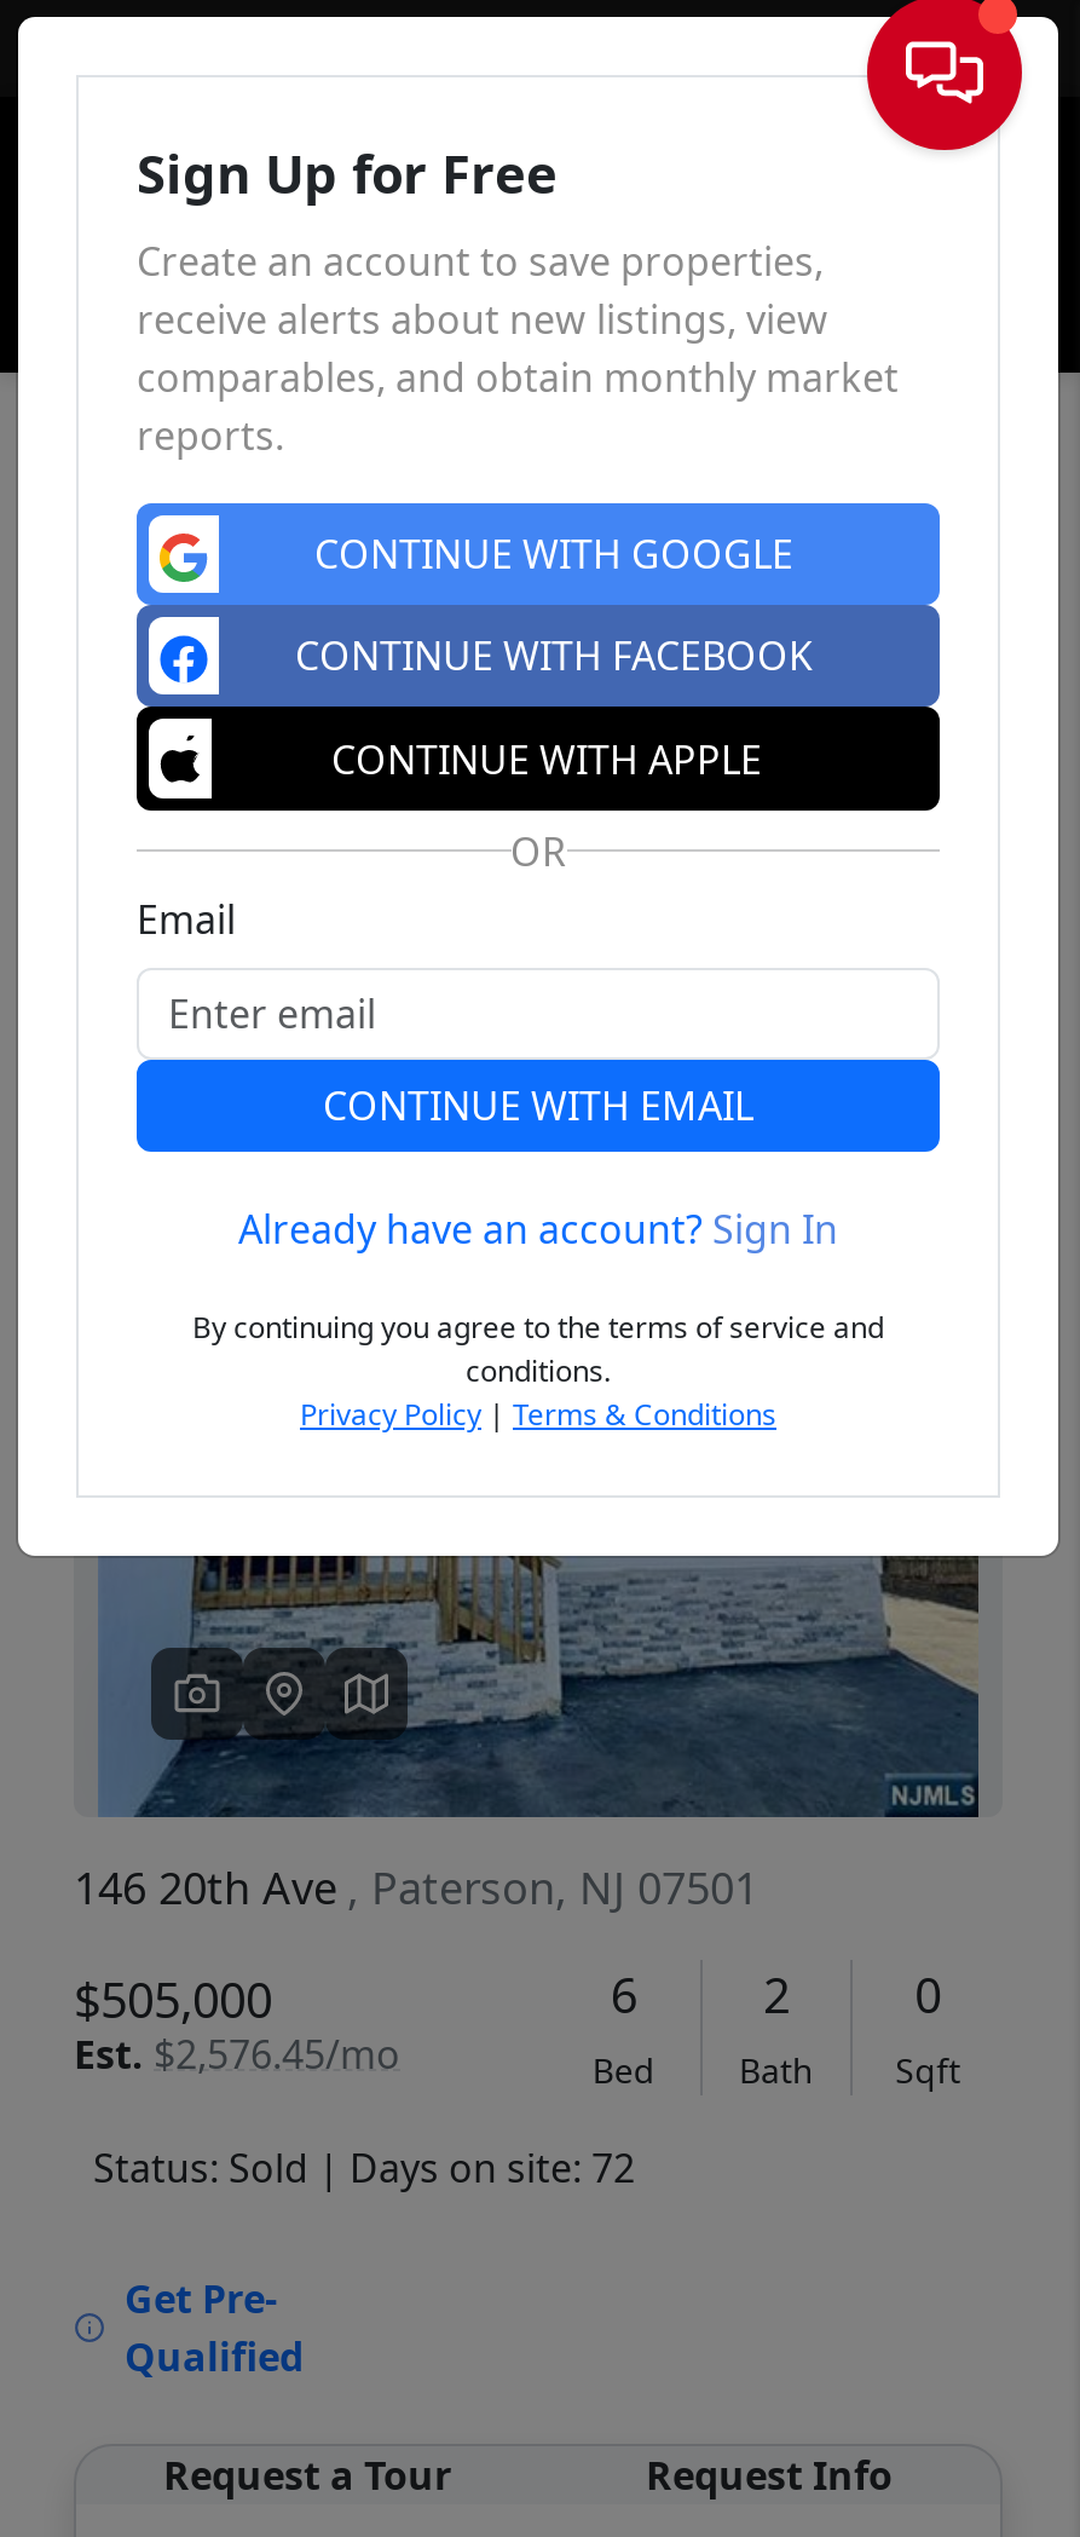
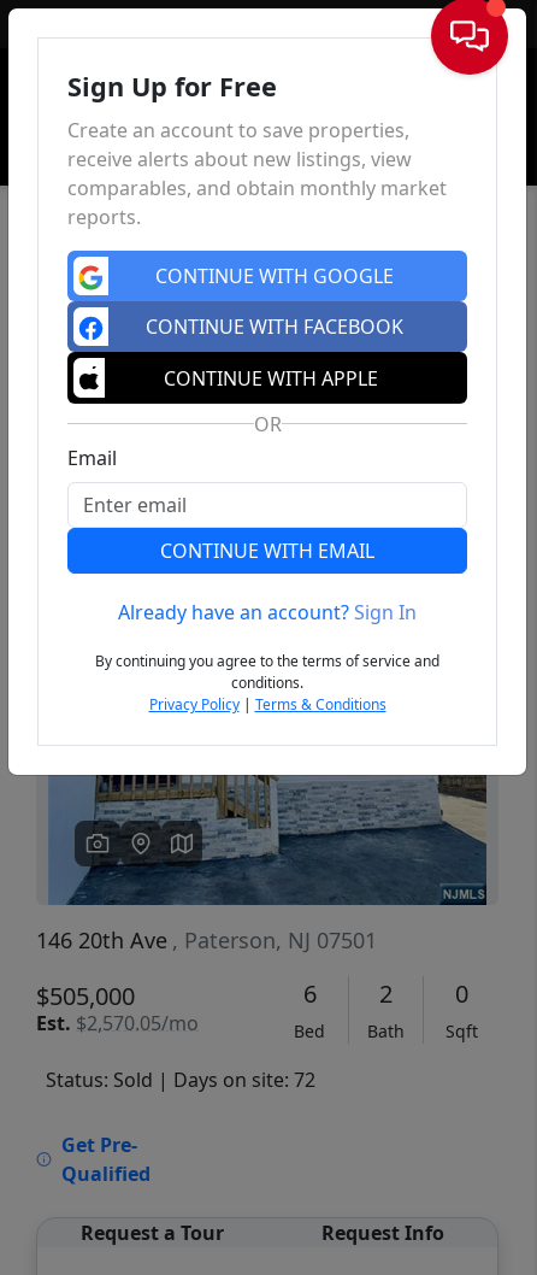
- Est. $2,576.45/mo
+ Est. $2,570.05/mo
